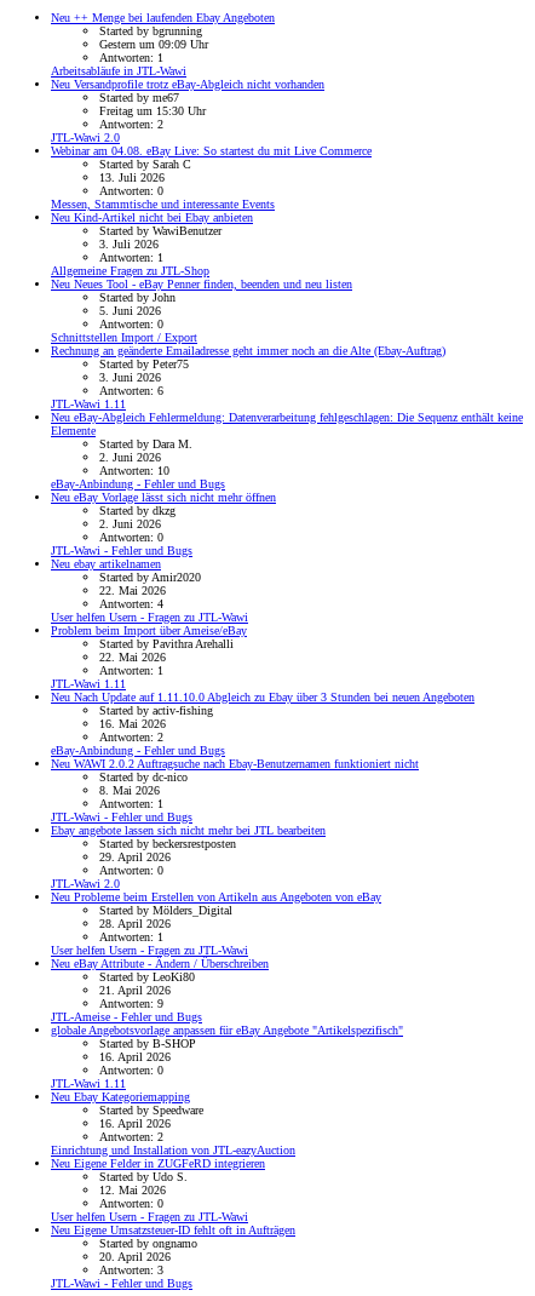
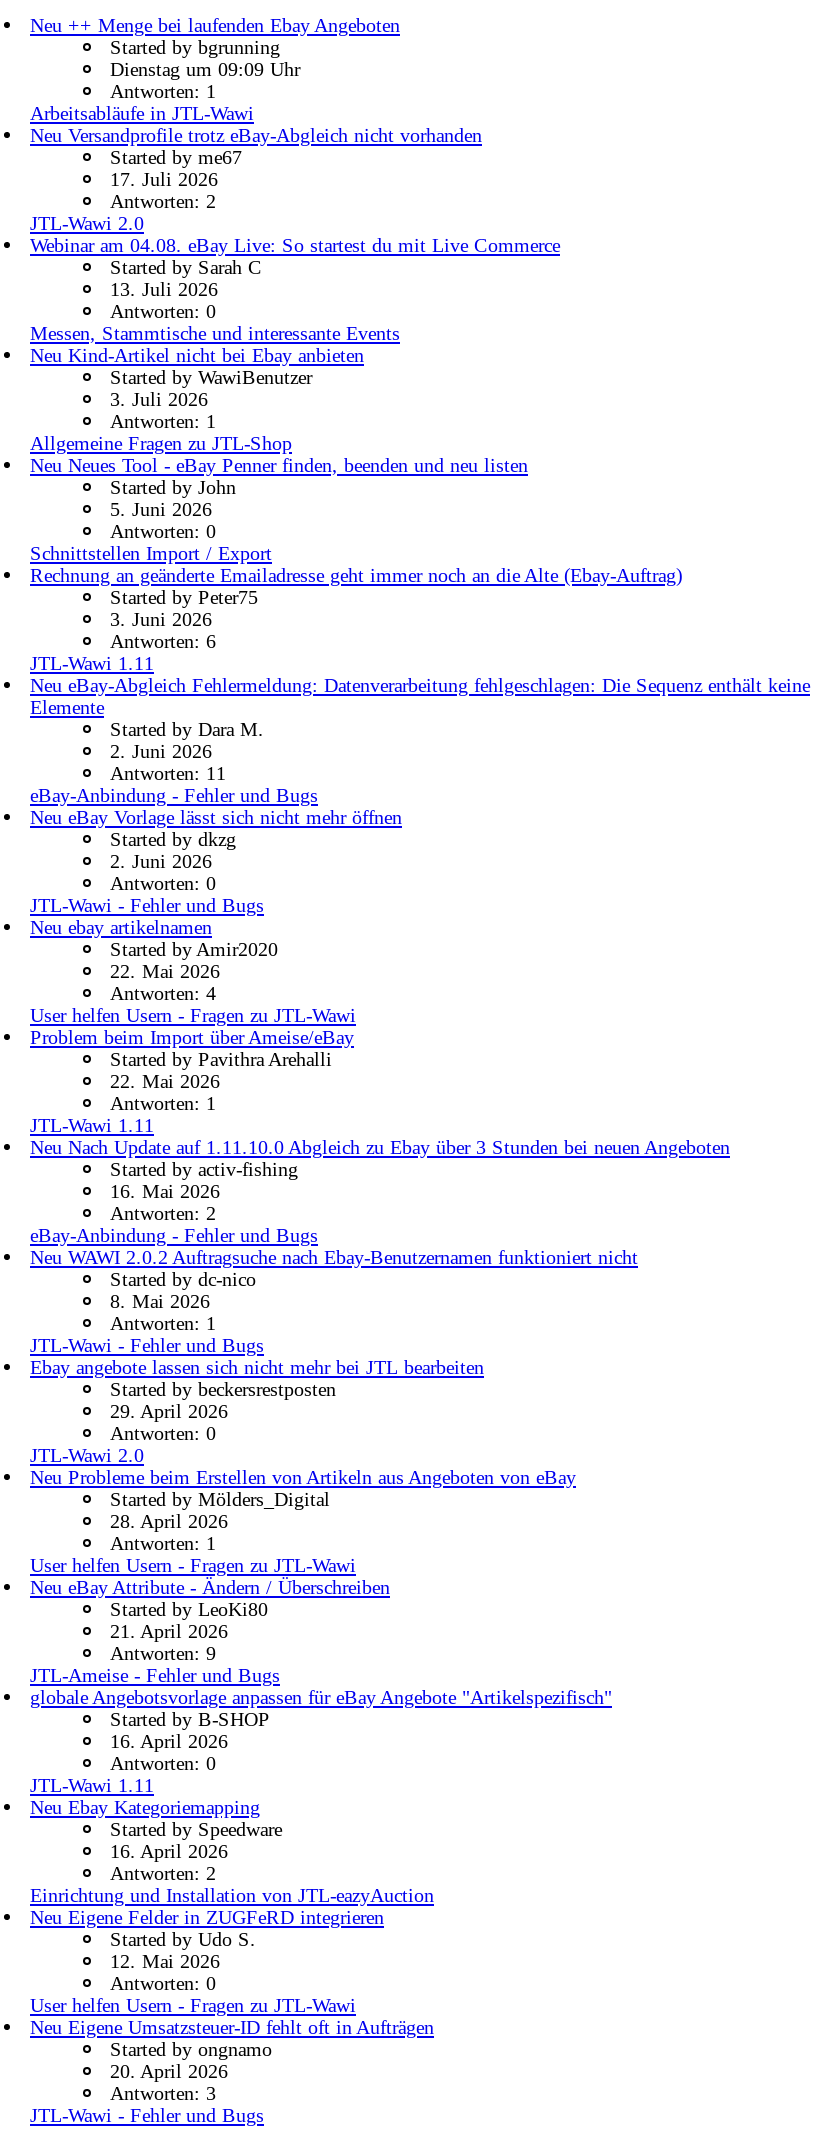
- Gestern um 09:09 Uhr
+ Dienstag um 09:09 Uhr

- Freitag um 15:30 Uhr
+ 17. Juli 2026

- Antworten: 10
+ Antworten: 11
